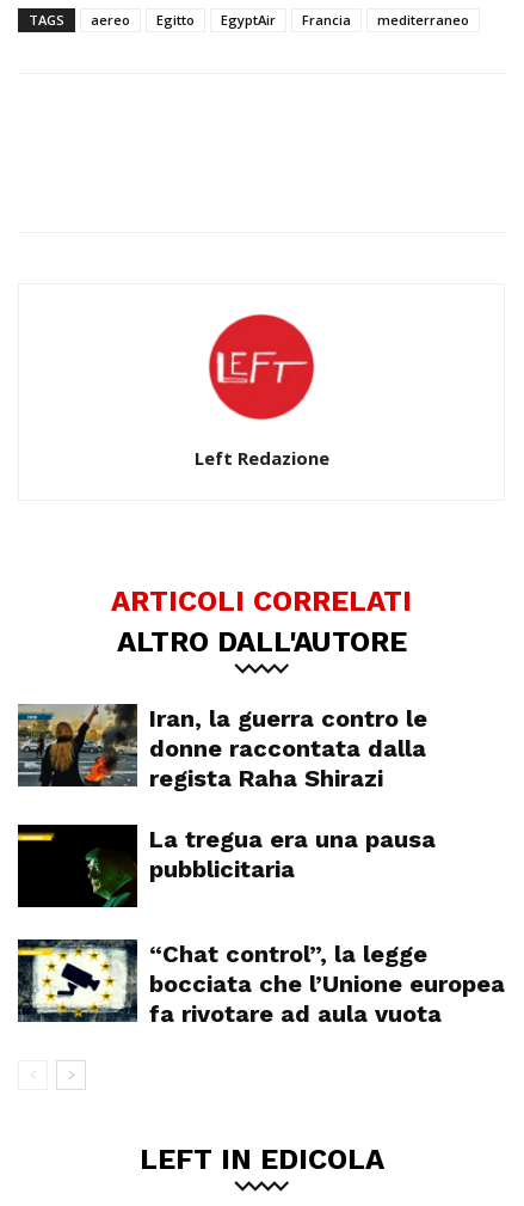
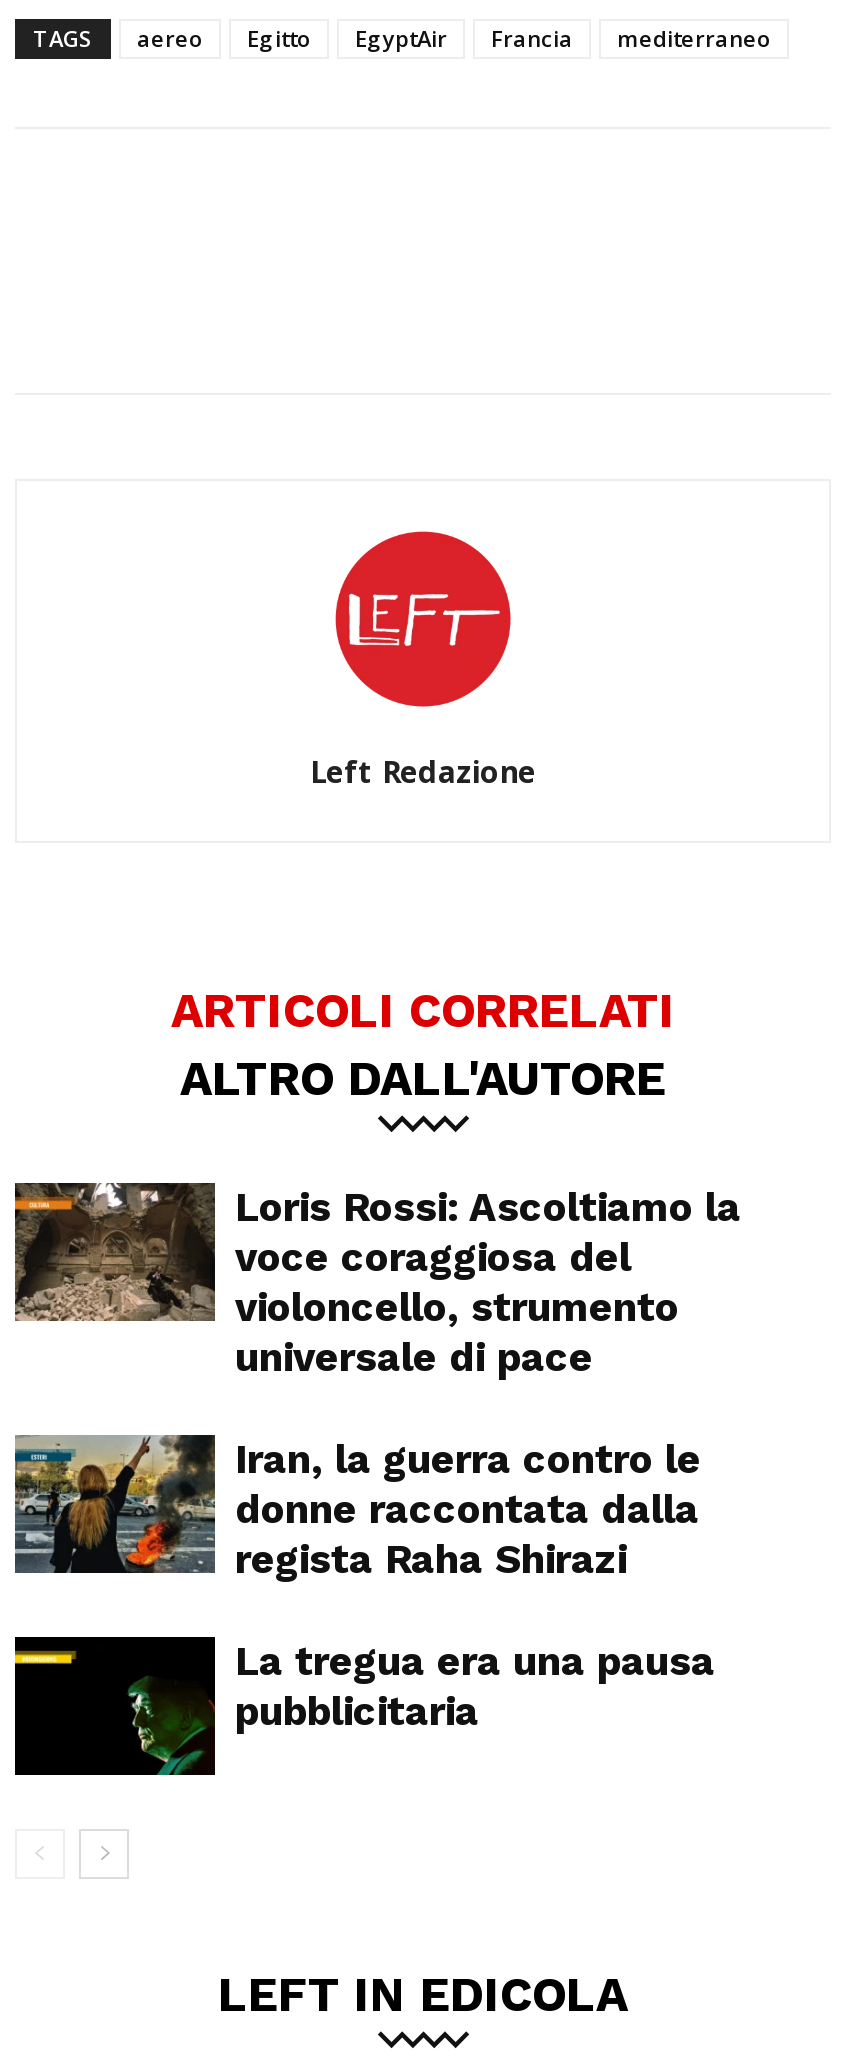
+ [image]
+ Loris Rossi: Ascoltiamo la
+ voce coraggiosa del
+ violoncello, strumento
+ universale di pace

moved down: [image] | Iran, la guerra contro le | donne raccontata dalla | regista Raha Shirazi | La tregua era una pausa | pubblicitaria

- [image]
- “Chat control”, la legge
- bocciata che l’Unione europea
- fa rivotare ad aula vuota
